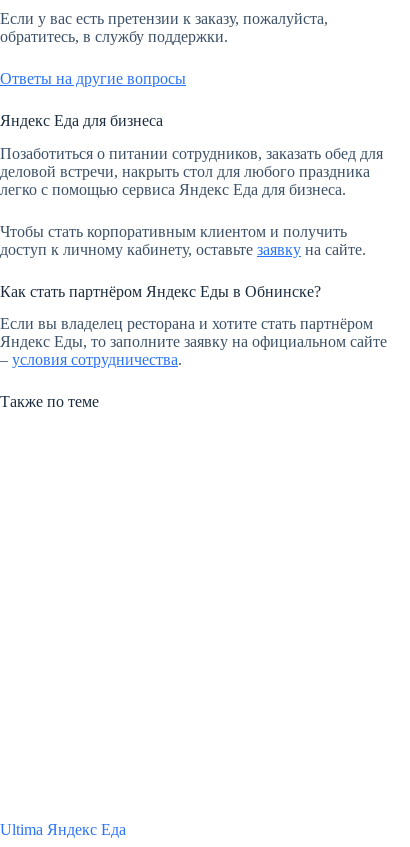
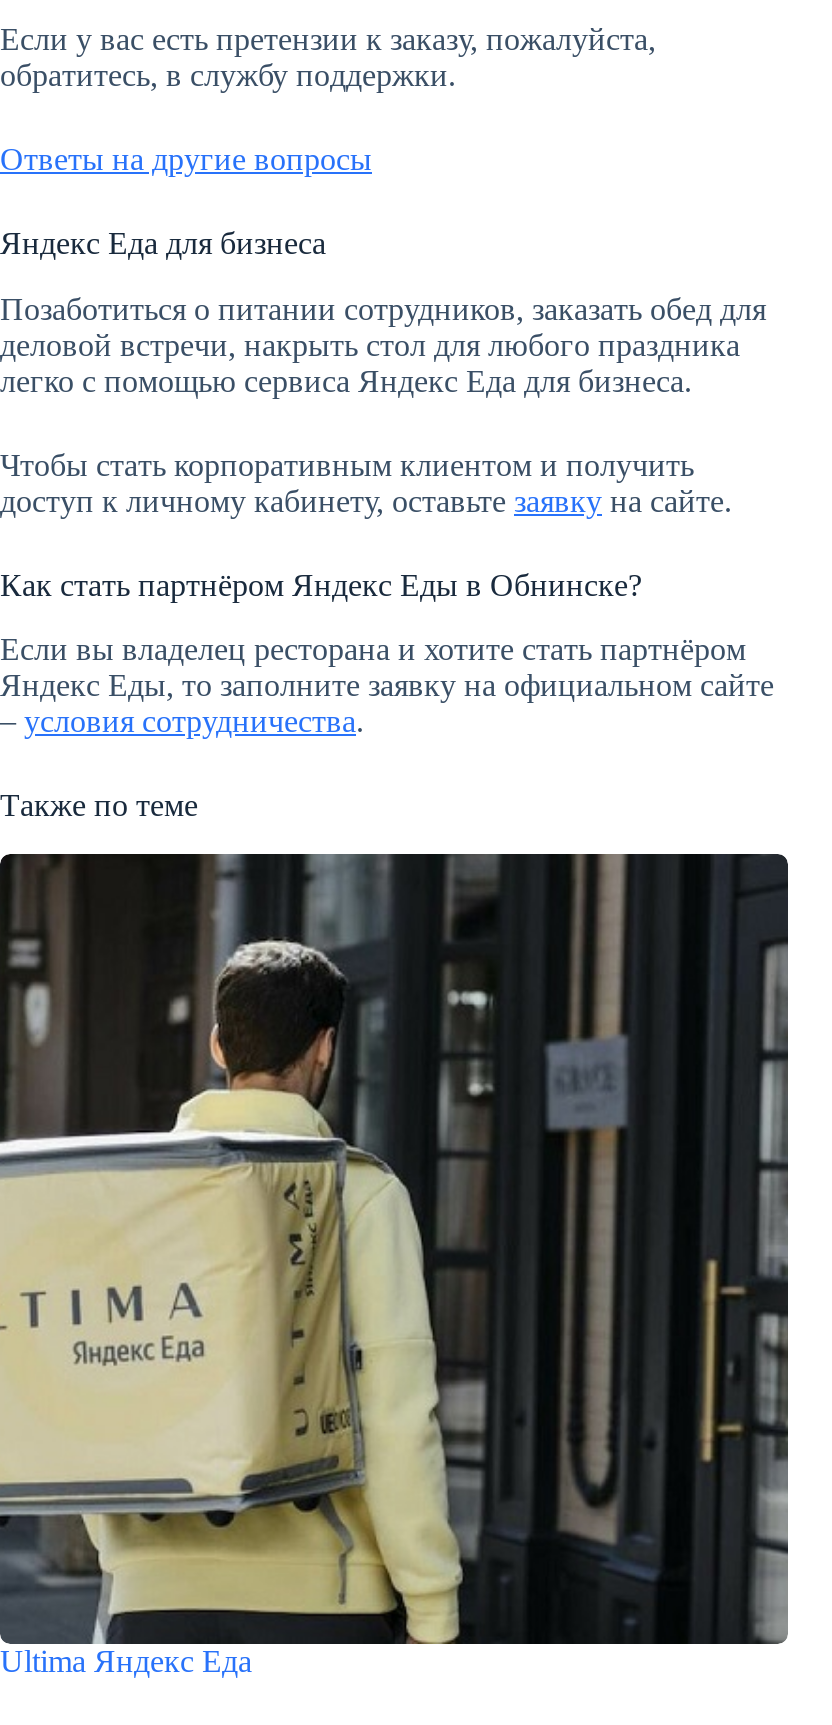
+ [image]
